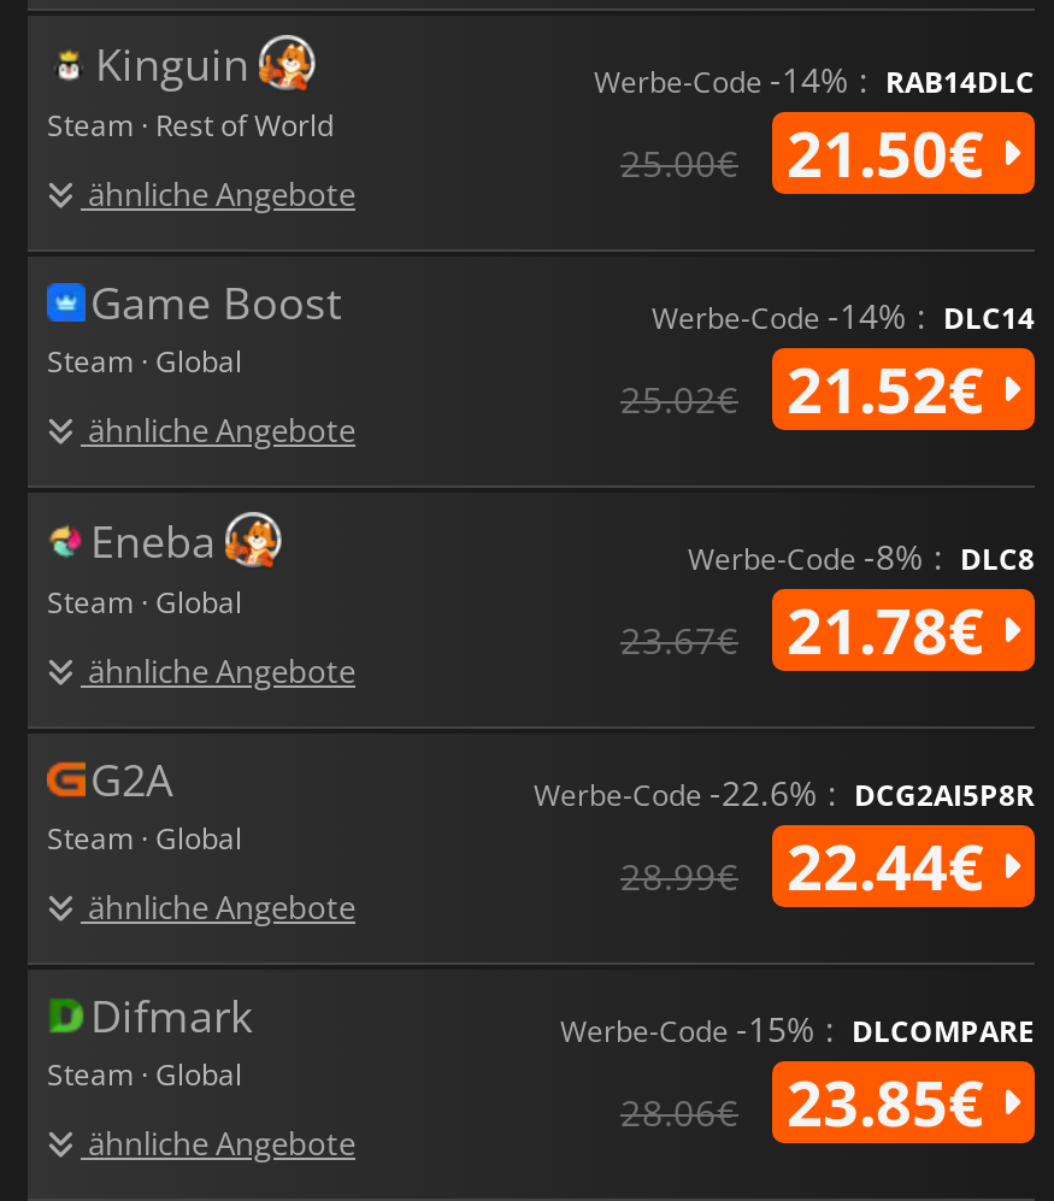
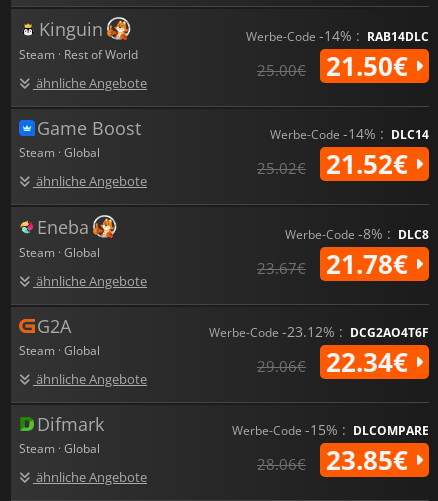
- Werbe-Code -22.6% : DCG2AI5P8R
+ Werbe-Code -23.12% : DCG2AO4T6F

- 22.44€
+ 22.34€

- 28.99€
+ 29.06€
